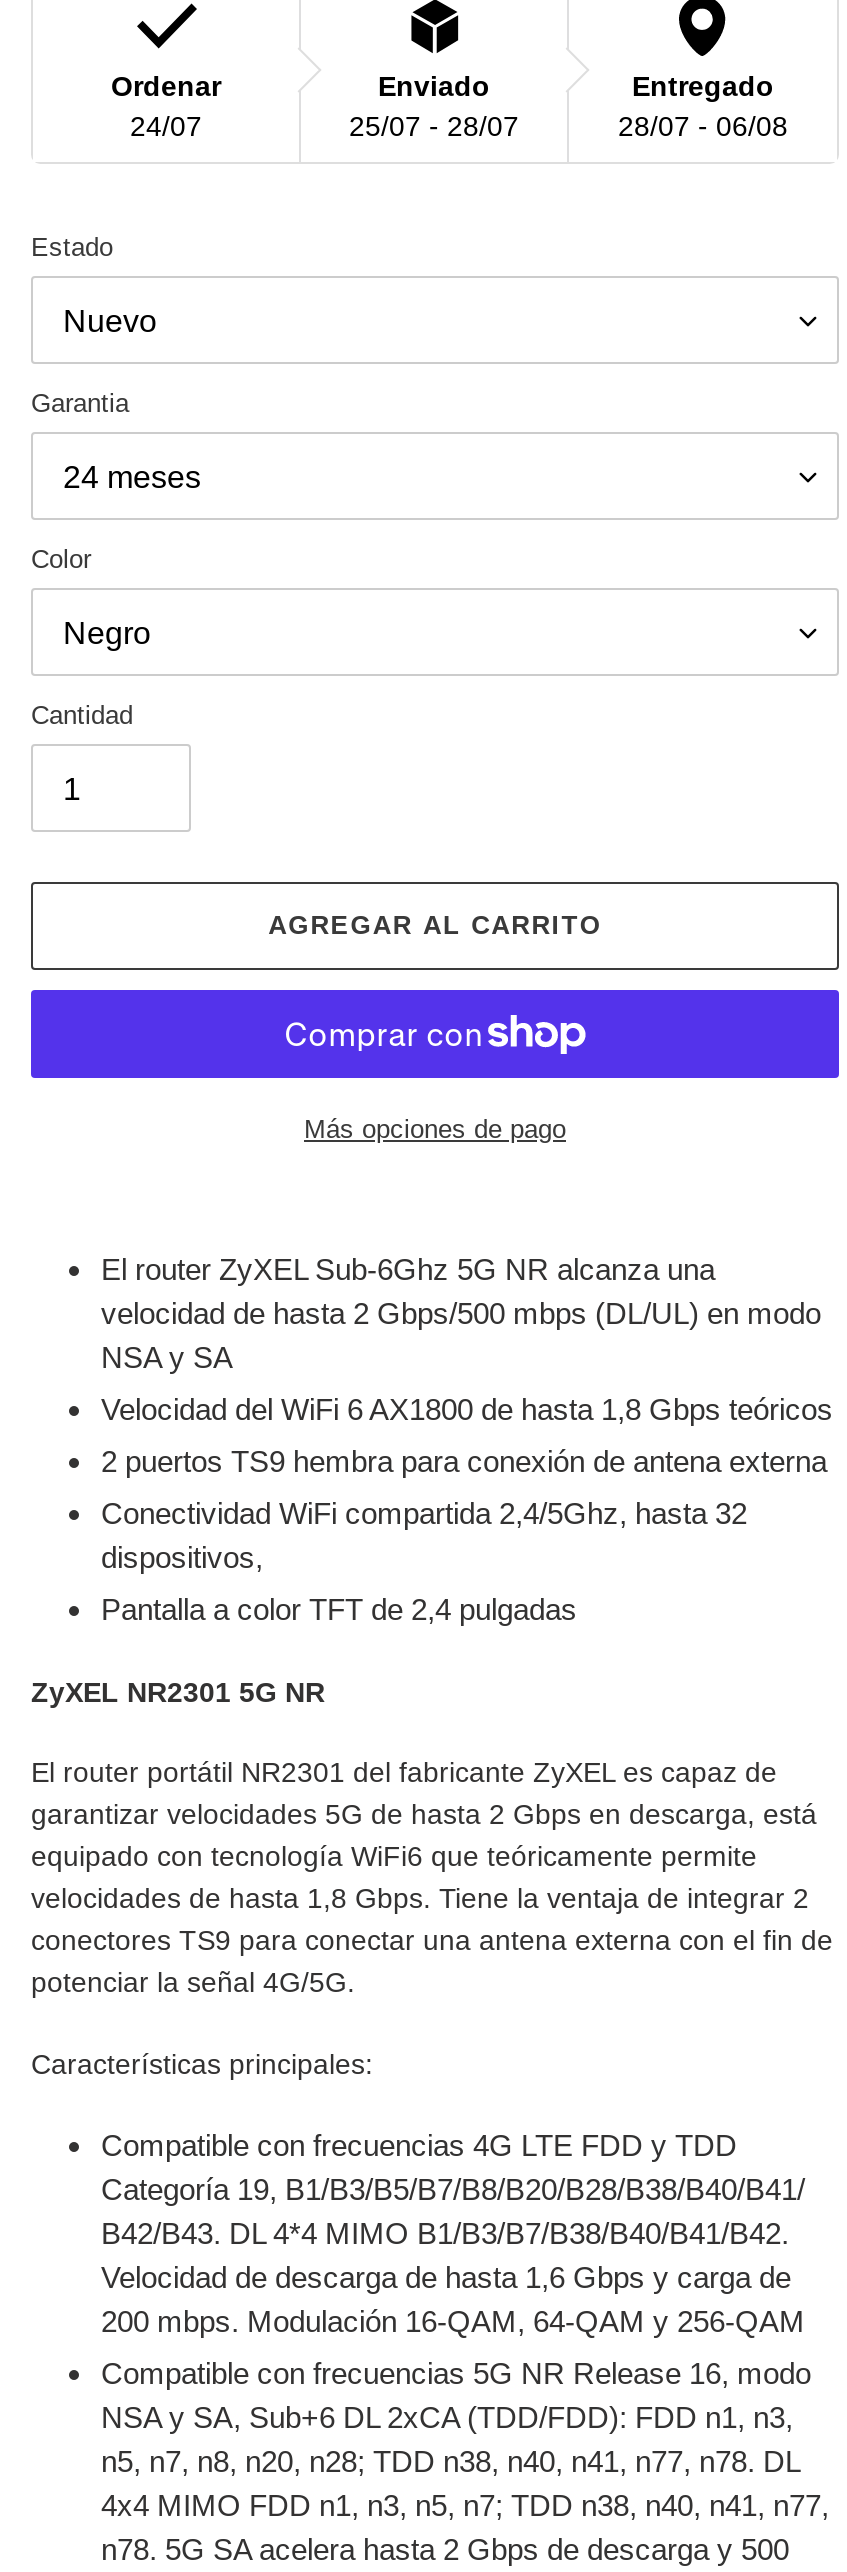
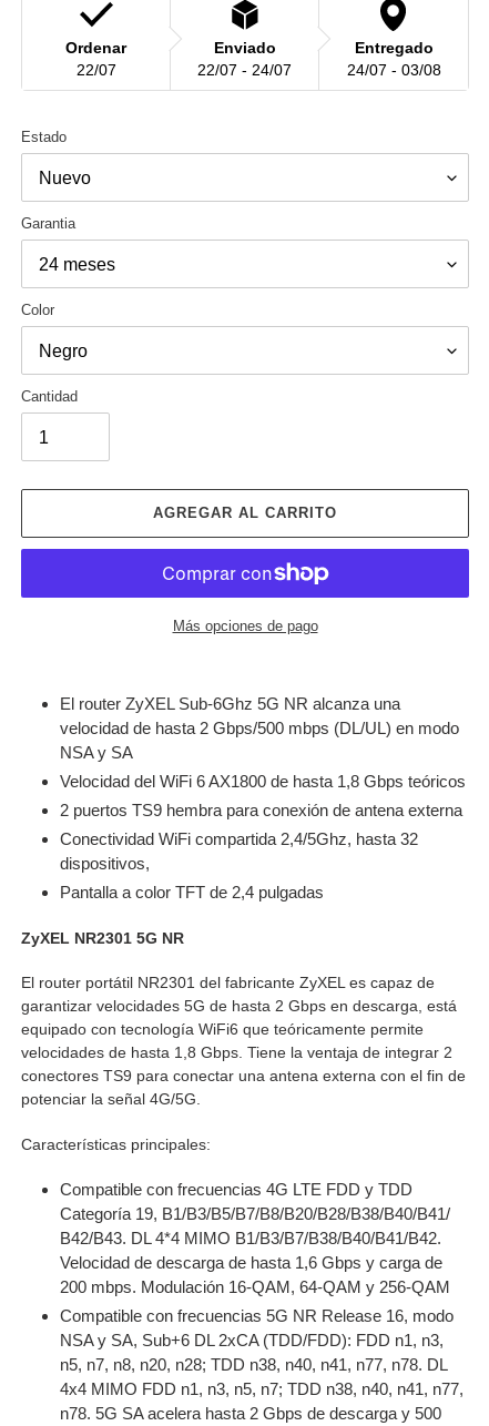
- 24/07
+ 22/07

- 25/07 - 28/07
+ 22/07 - 24/07

- 28/07 - 06/08
+ 24/07 - 03/08
